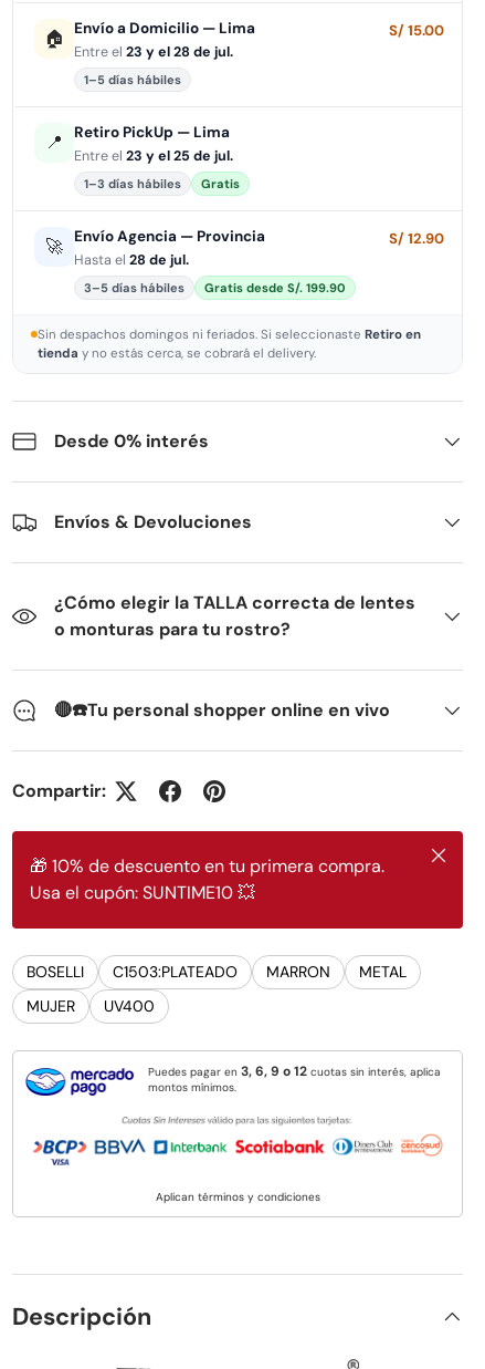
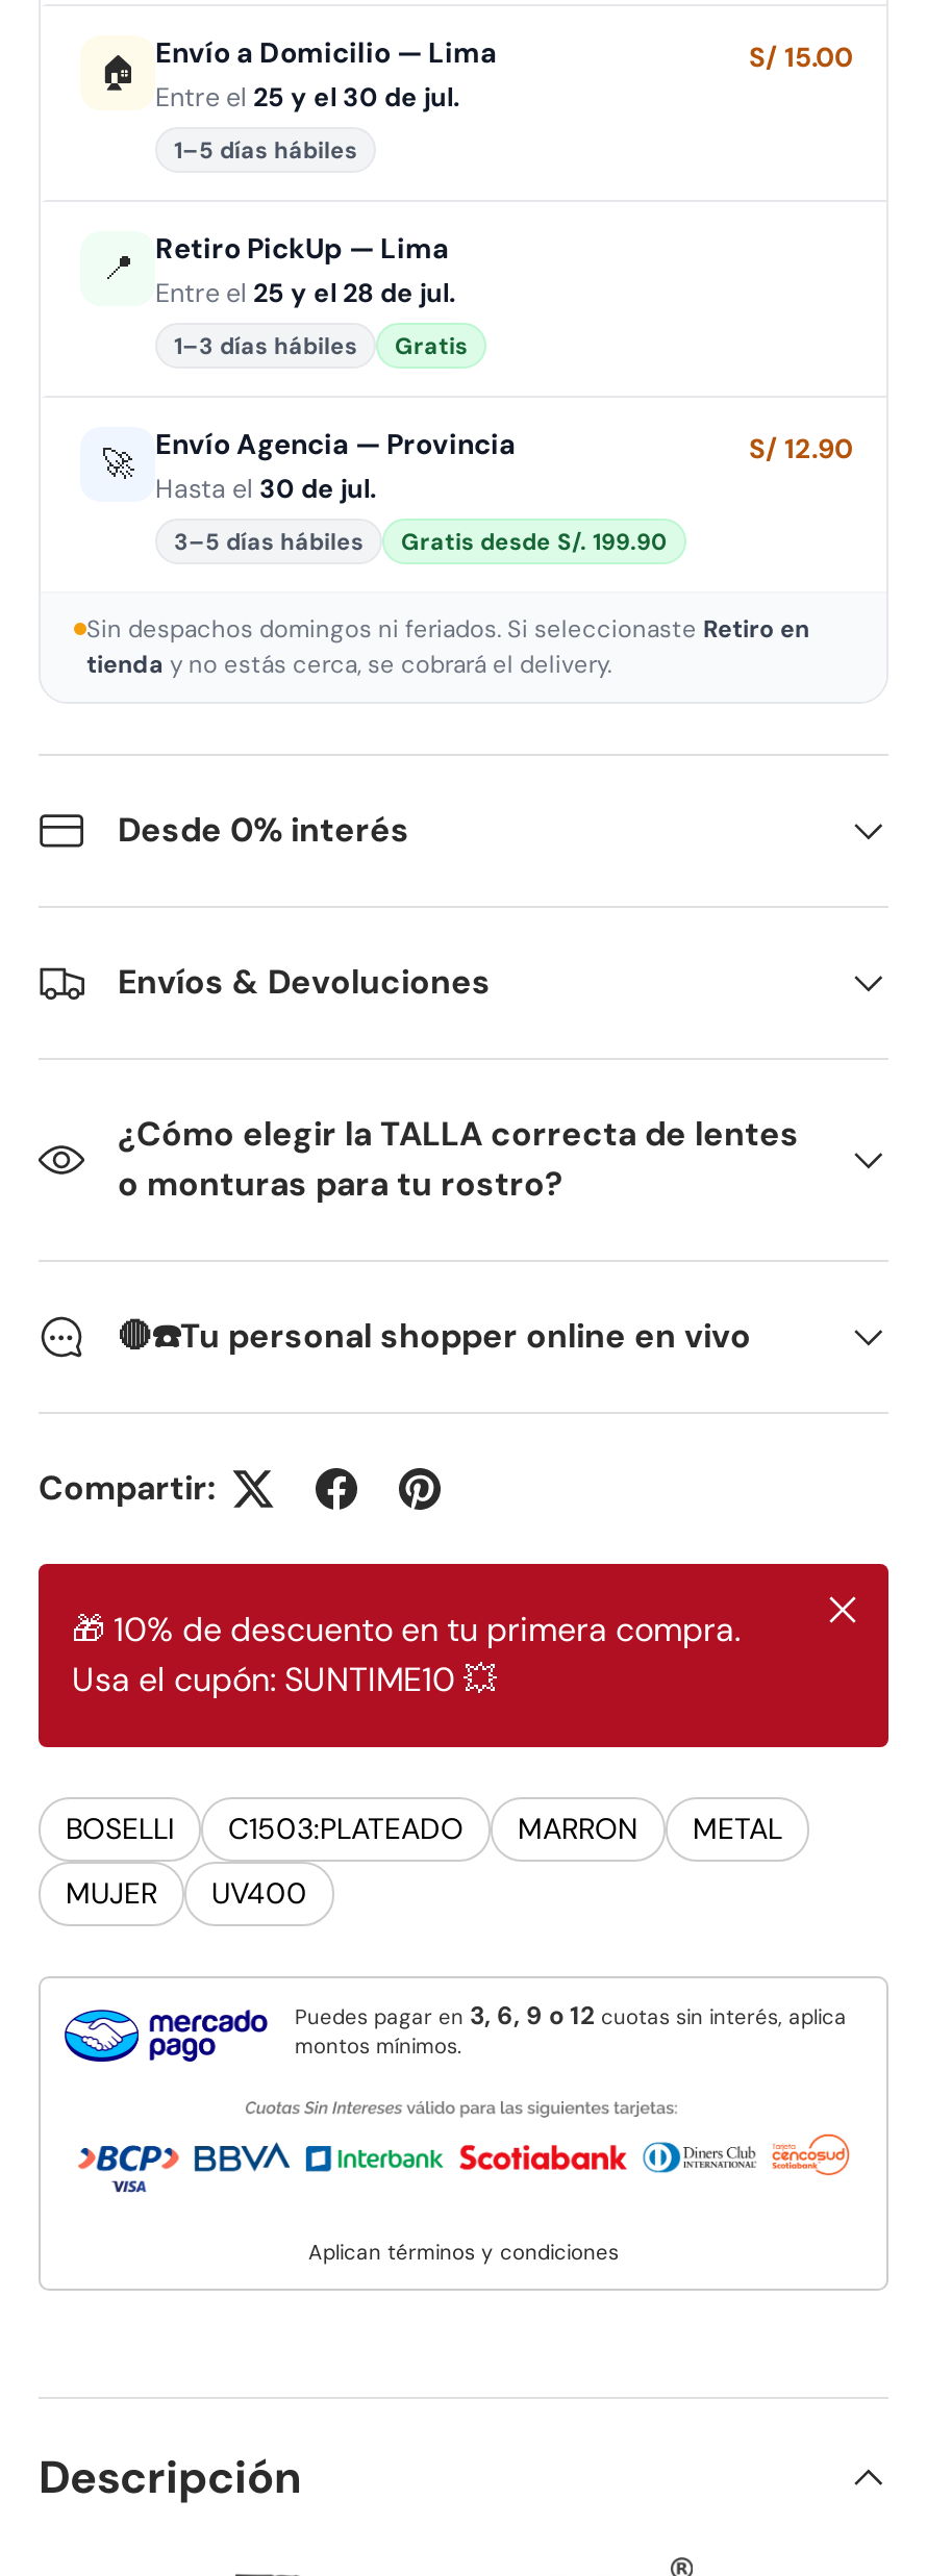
- Entre el 23 y el 28 de jul.
+ Entre el 25 y el 30 de jul.

- Entre el 23 y el 25 de jul.
+ Entre el 25 y el 28 de jul.

- Hasta el 28 de jul.
+ Hasta el 30 de jul.
